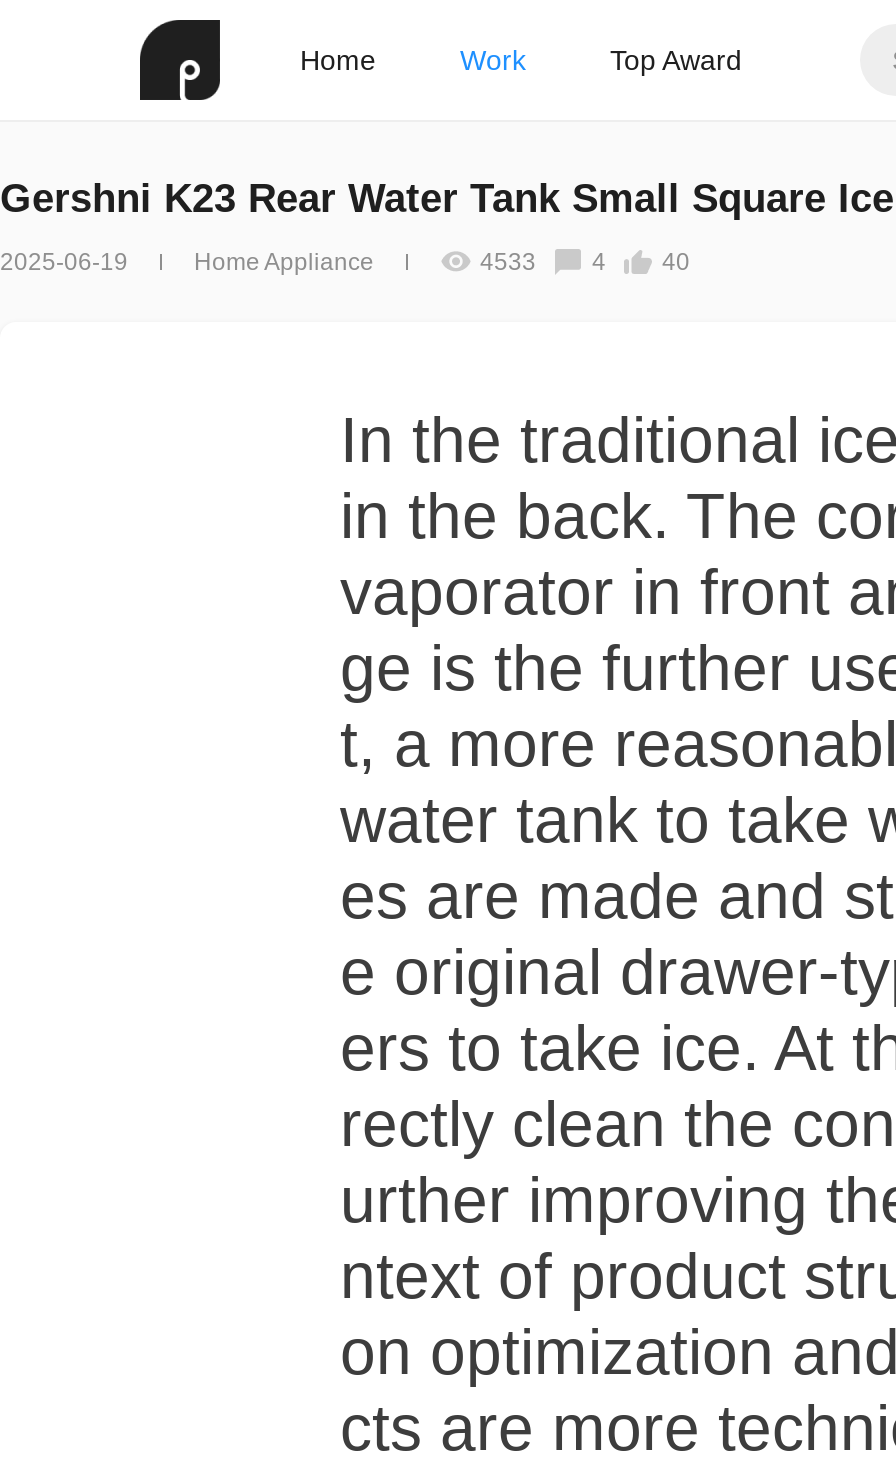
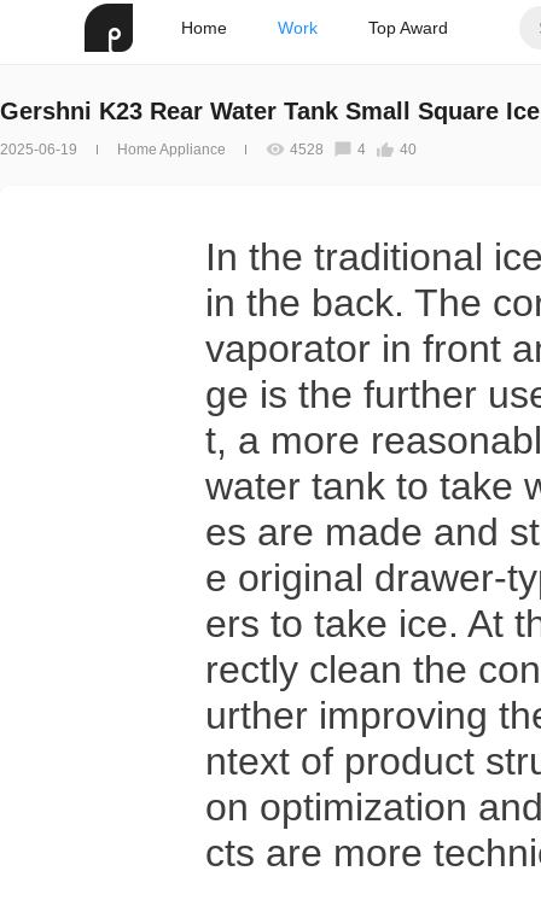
- 4533 4 40
+ 4528 4 40
